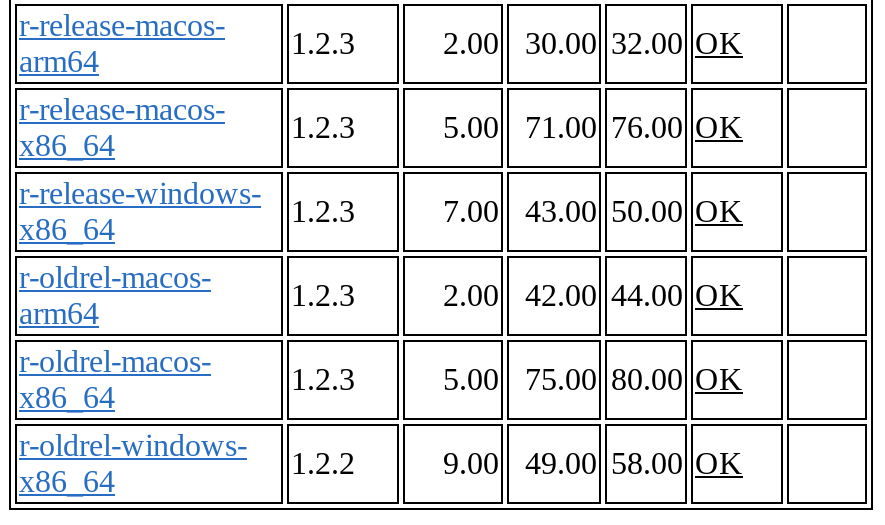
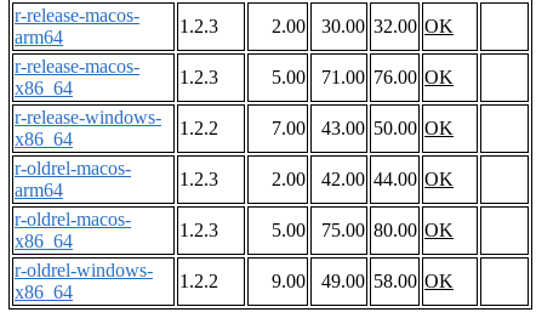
- 1.2.3
+ 1.2.2
